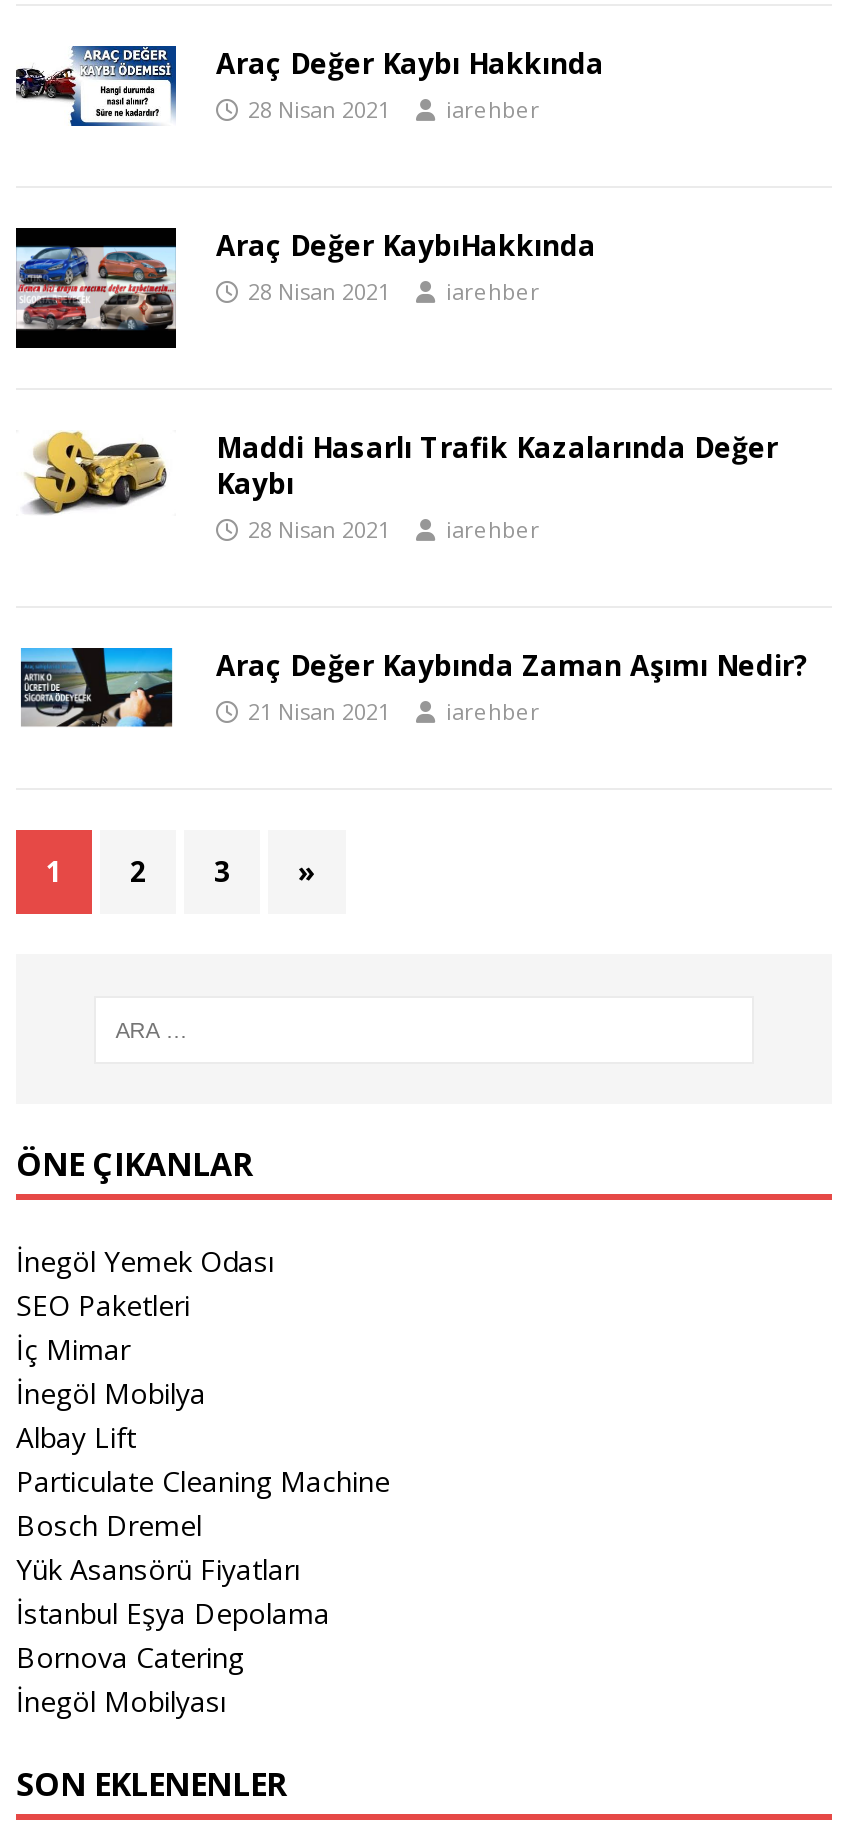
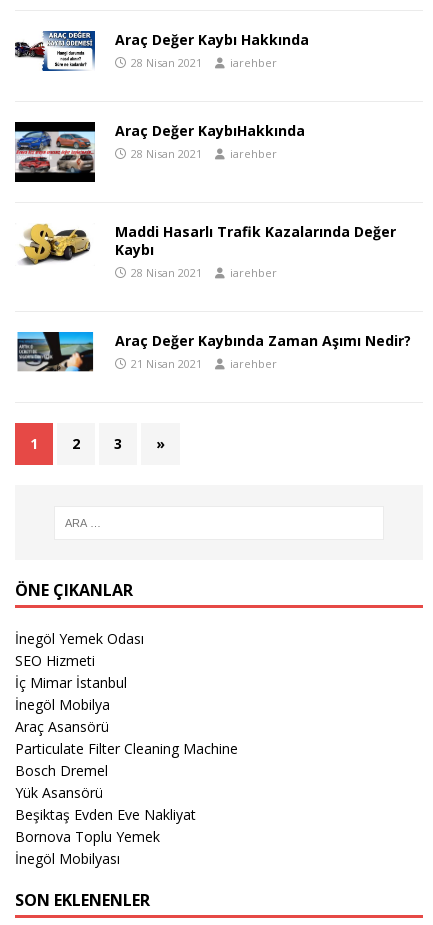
- SEO Paketleri
- İç Mimar
+ SEO Hizmeti
+ İç Mimar İstanbul

- Albay Lift
- Particulate Cleaning Machine
+ Araç Asansörü
+ Particulate Filter Cleaning Machine

- Yük Asansörü Fiyatları
- İstanbul Eşya Depolama
- Bornova Catering
+ Yük Asansörü
+ Beşiktaş Evden Eve Nakliyat
+ Bornova Toplu Yemek
